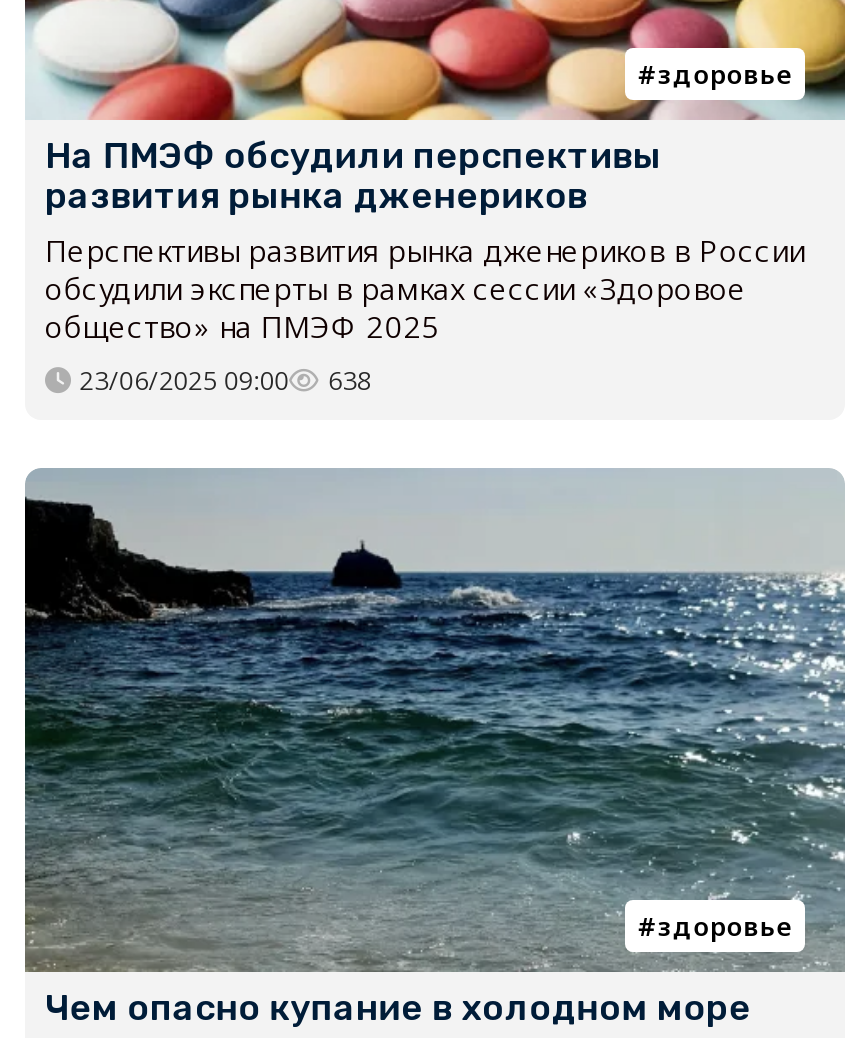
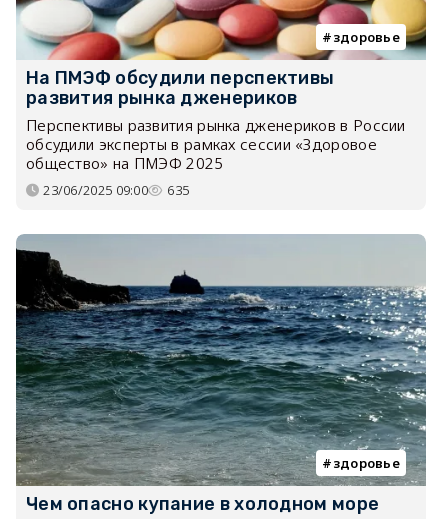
- 23/06/2025 09:00 638
+ 23/06/2025 09:00 635
